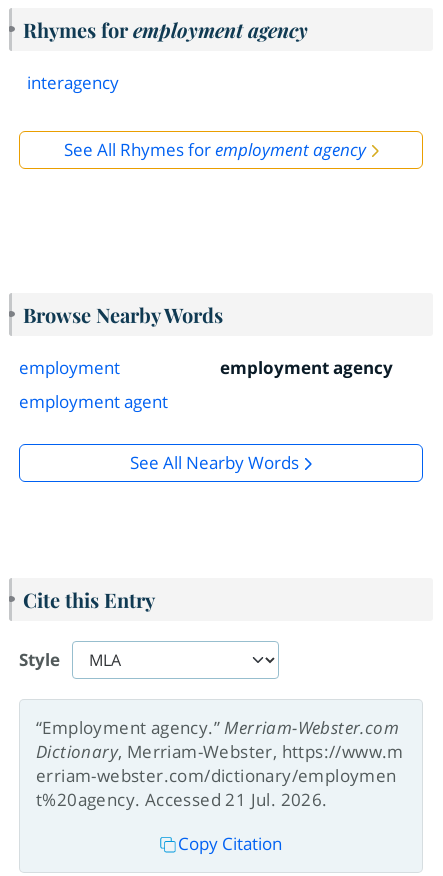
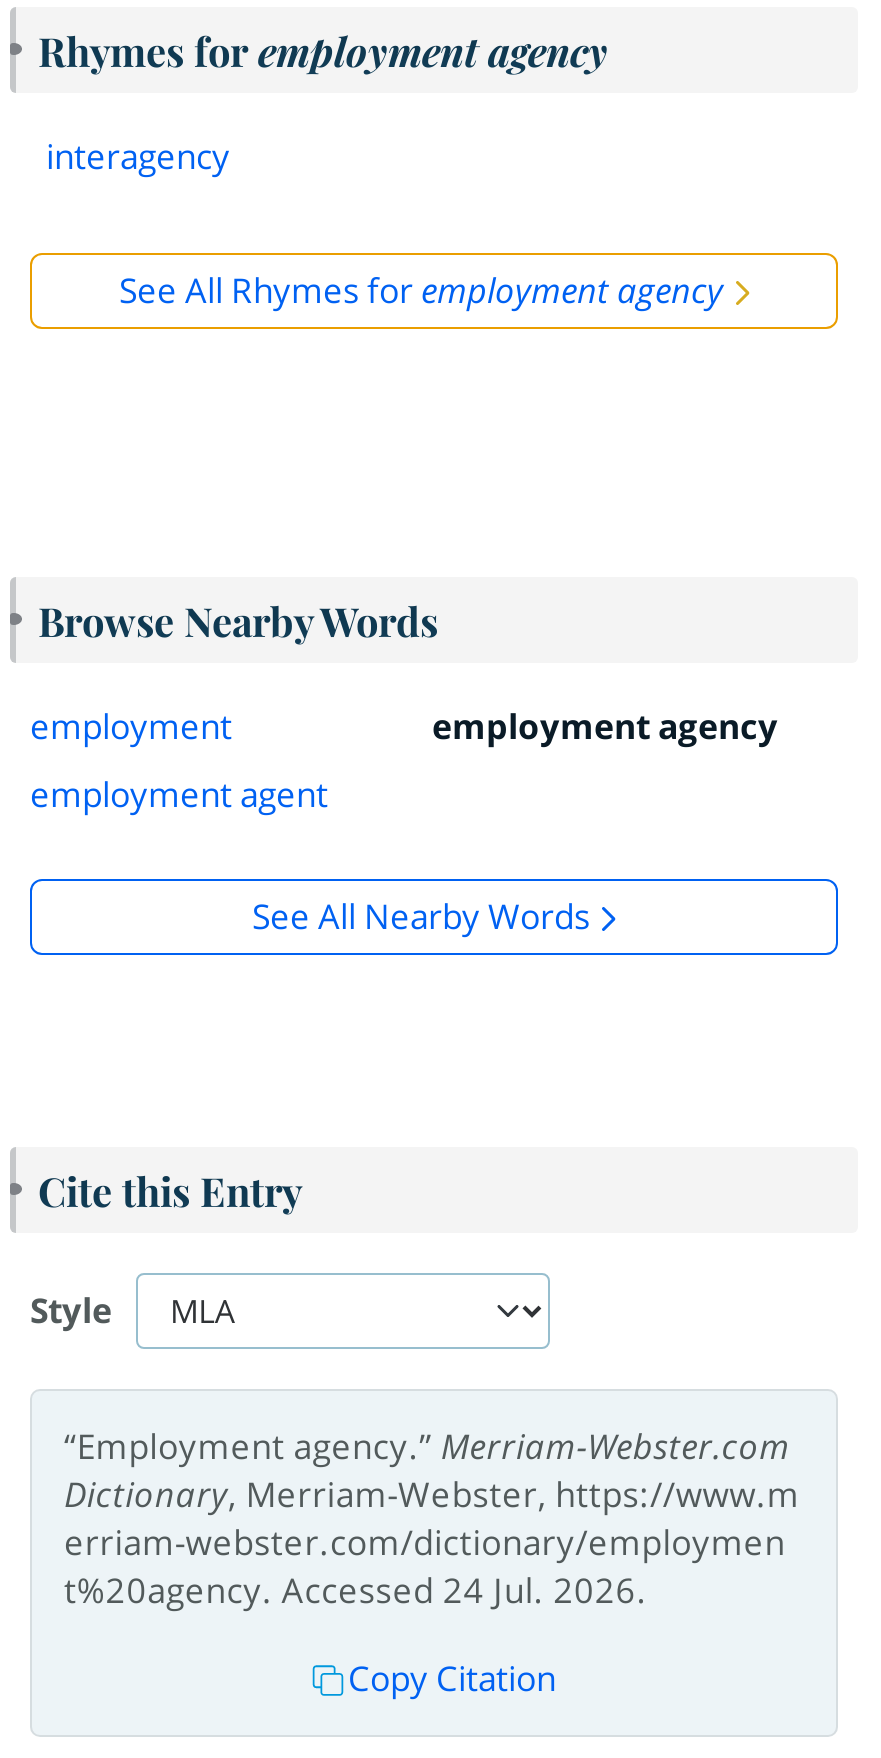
- t%20agency. Accessed 21 Jul. 2026.
+ t%20agency. Accessed 24 Jul. 2026.
